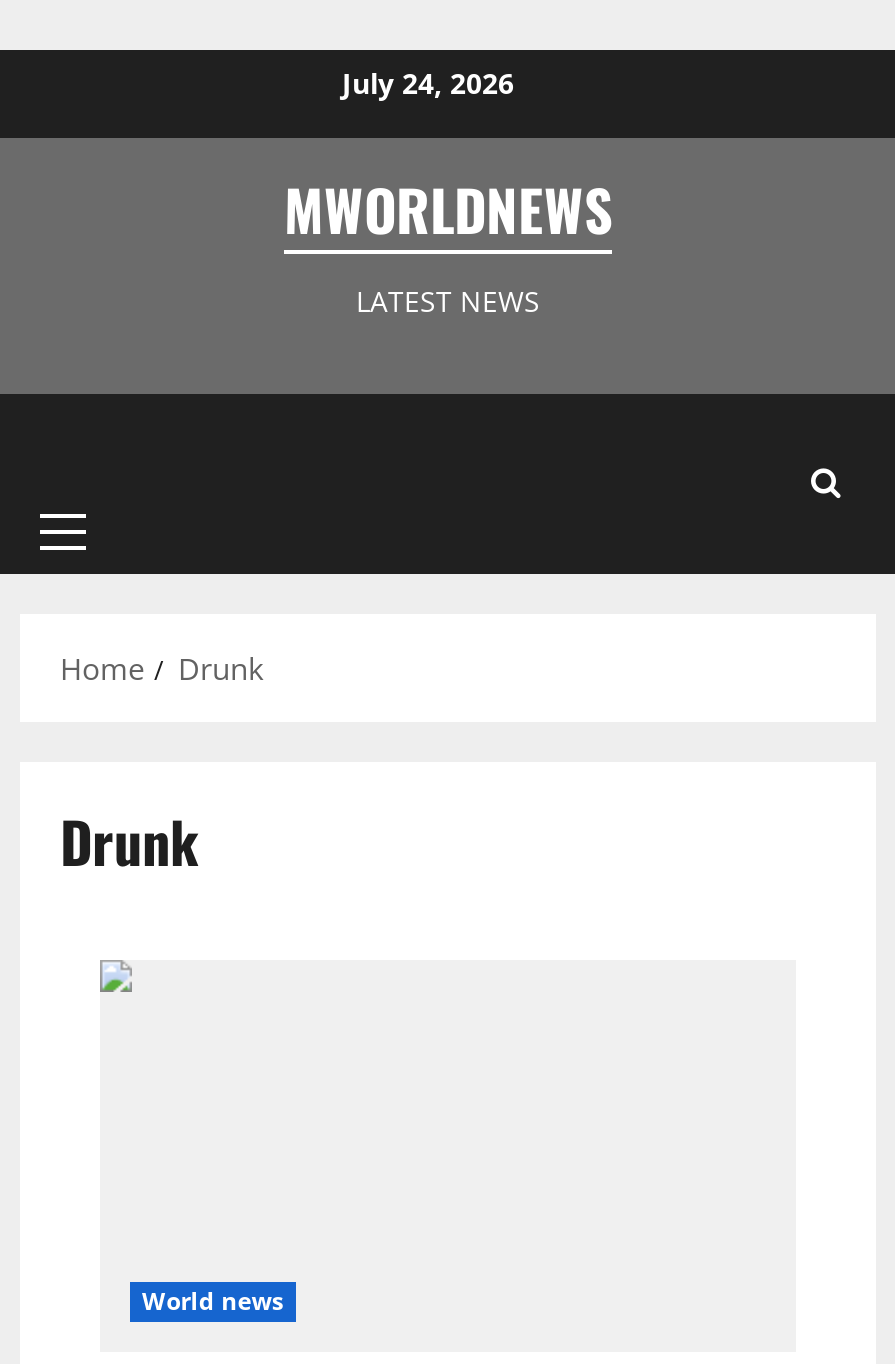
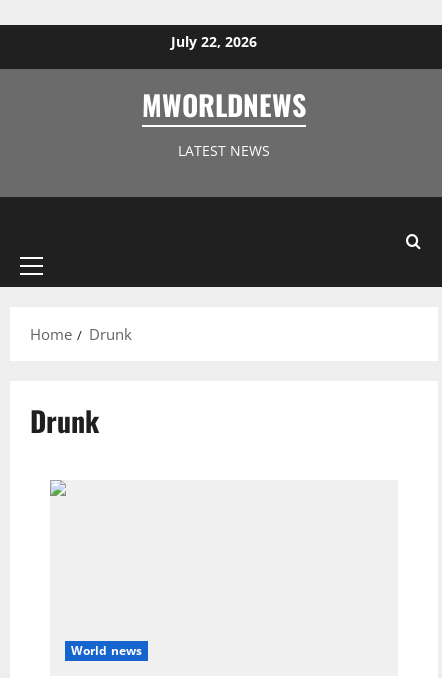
- July 24, 2026
+ July 22, 2026
